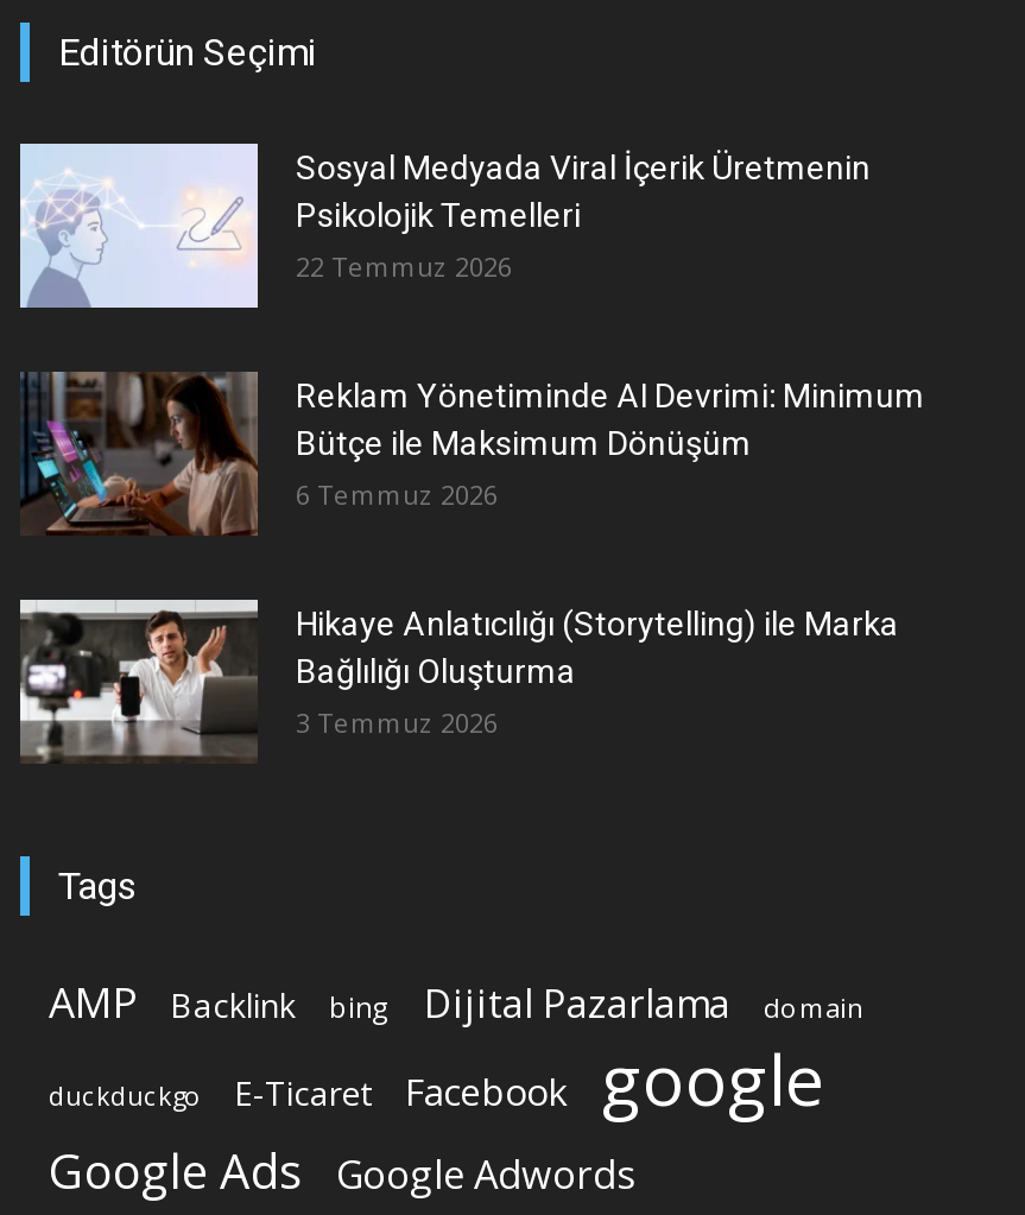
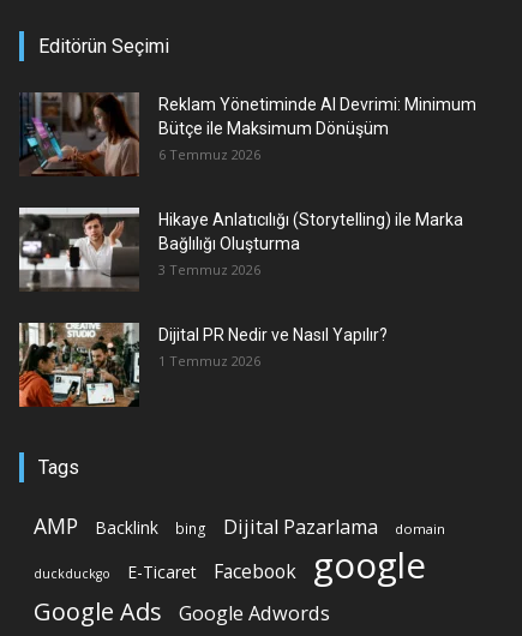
- [image]
- Sosyal Medyada Viral İçerik Üretmenin
- Psikolojik Temelleri
- 22 Temmuz 2026

moved up: [image] | Reklam Yönetiminde AI Devrimi: Minimum | Bütçe ile Maksimum Dönüşüm | 6 Temmuz 2026 | Hikaye Anlatıcılığı (Storytelling) ile Marka | Bağlılığı Oluşturma | 3 Temmuz 2026

+ [image]
+ Dijital PR Nedir ve Nasıl Yapılır?
+ 1 Temmuz 2026
